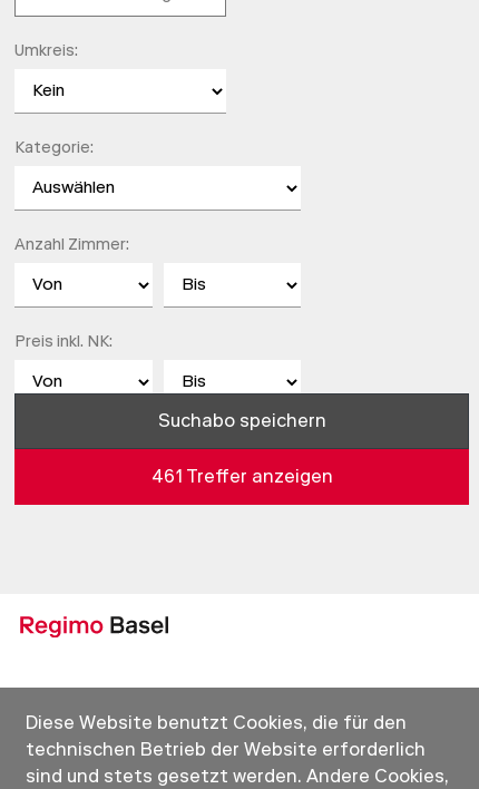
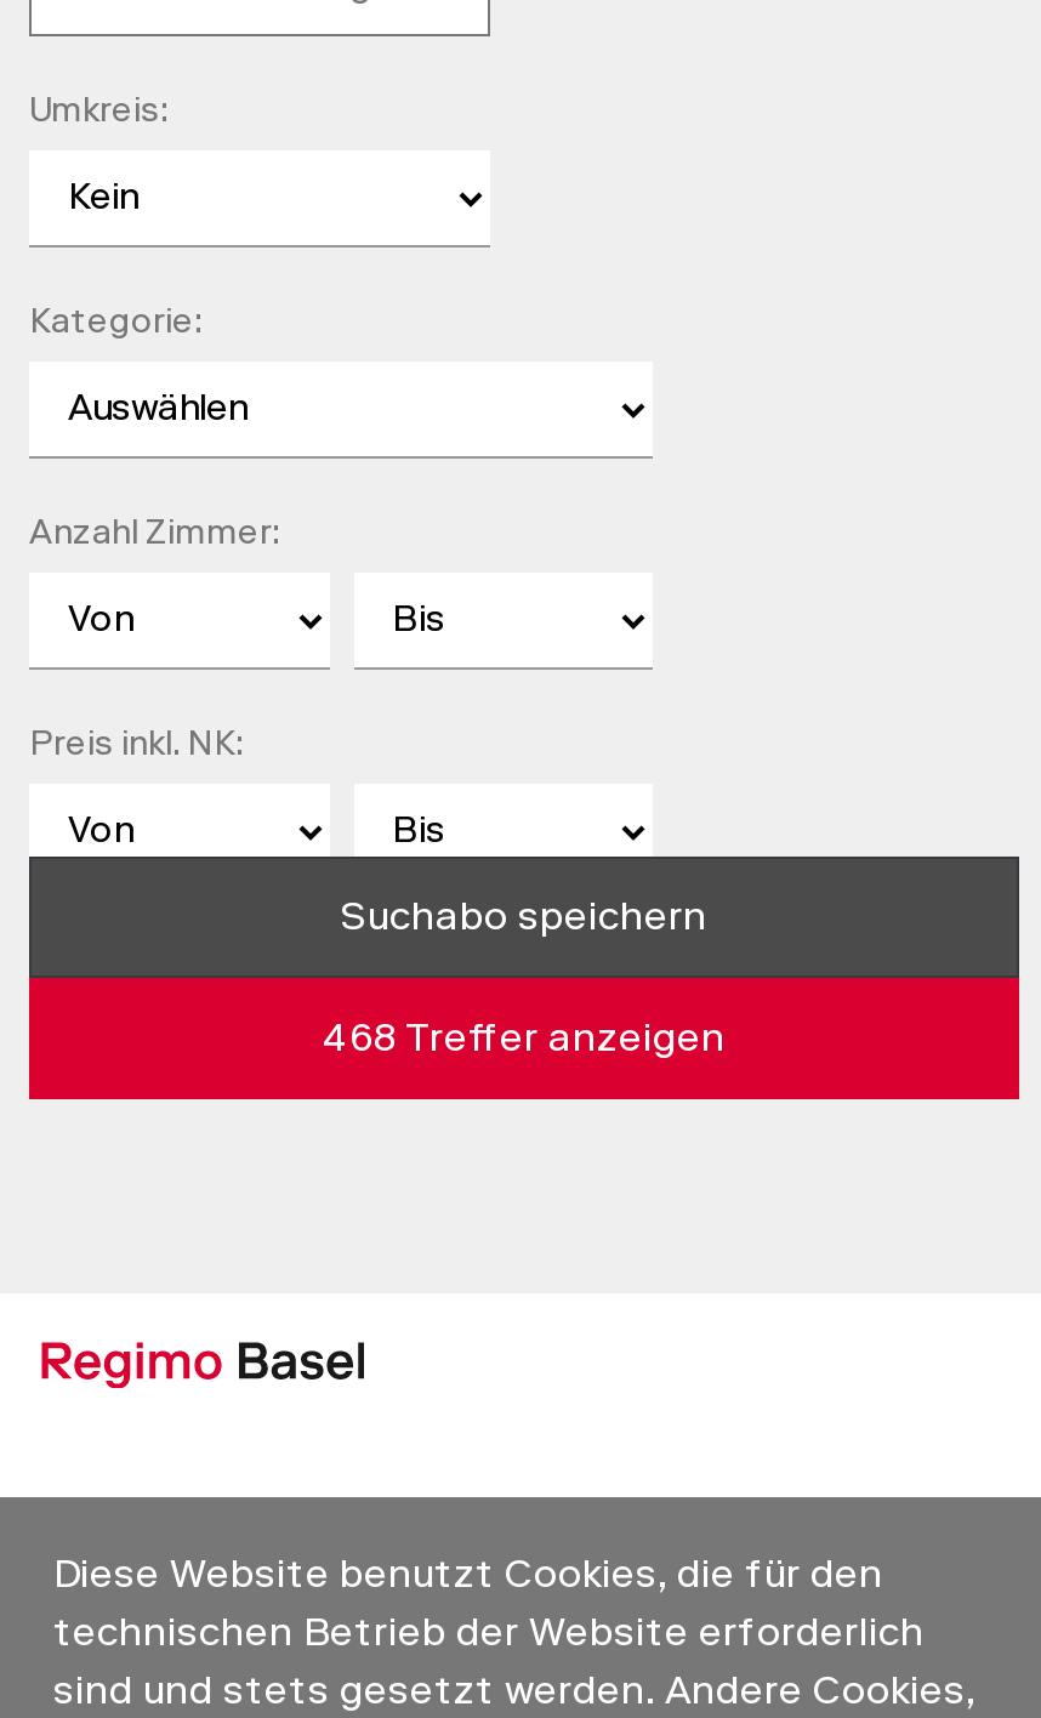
- 461 Treffer anzeigen
+ 468 Treffer anzeigen
